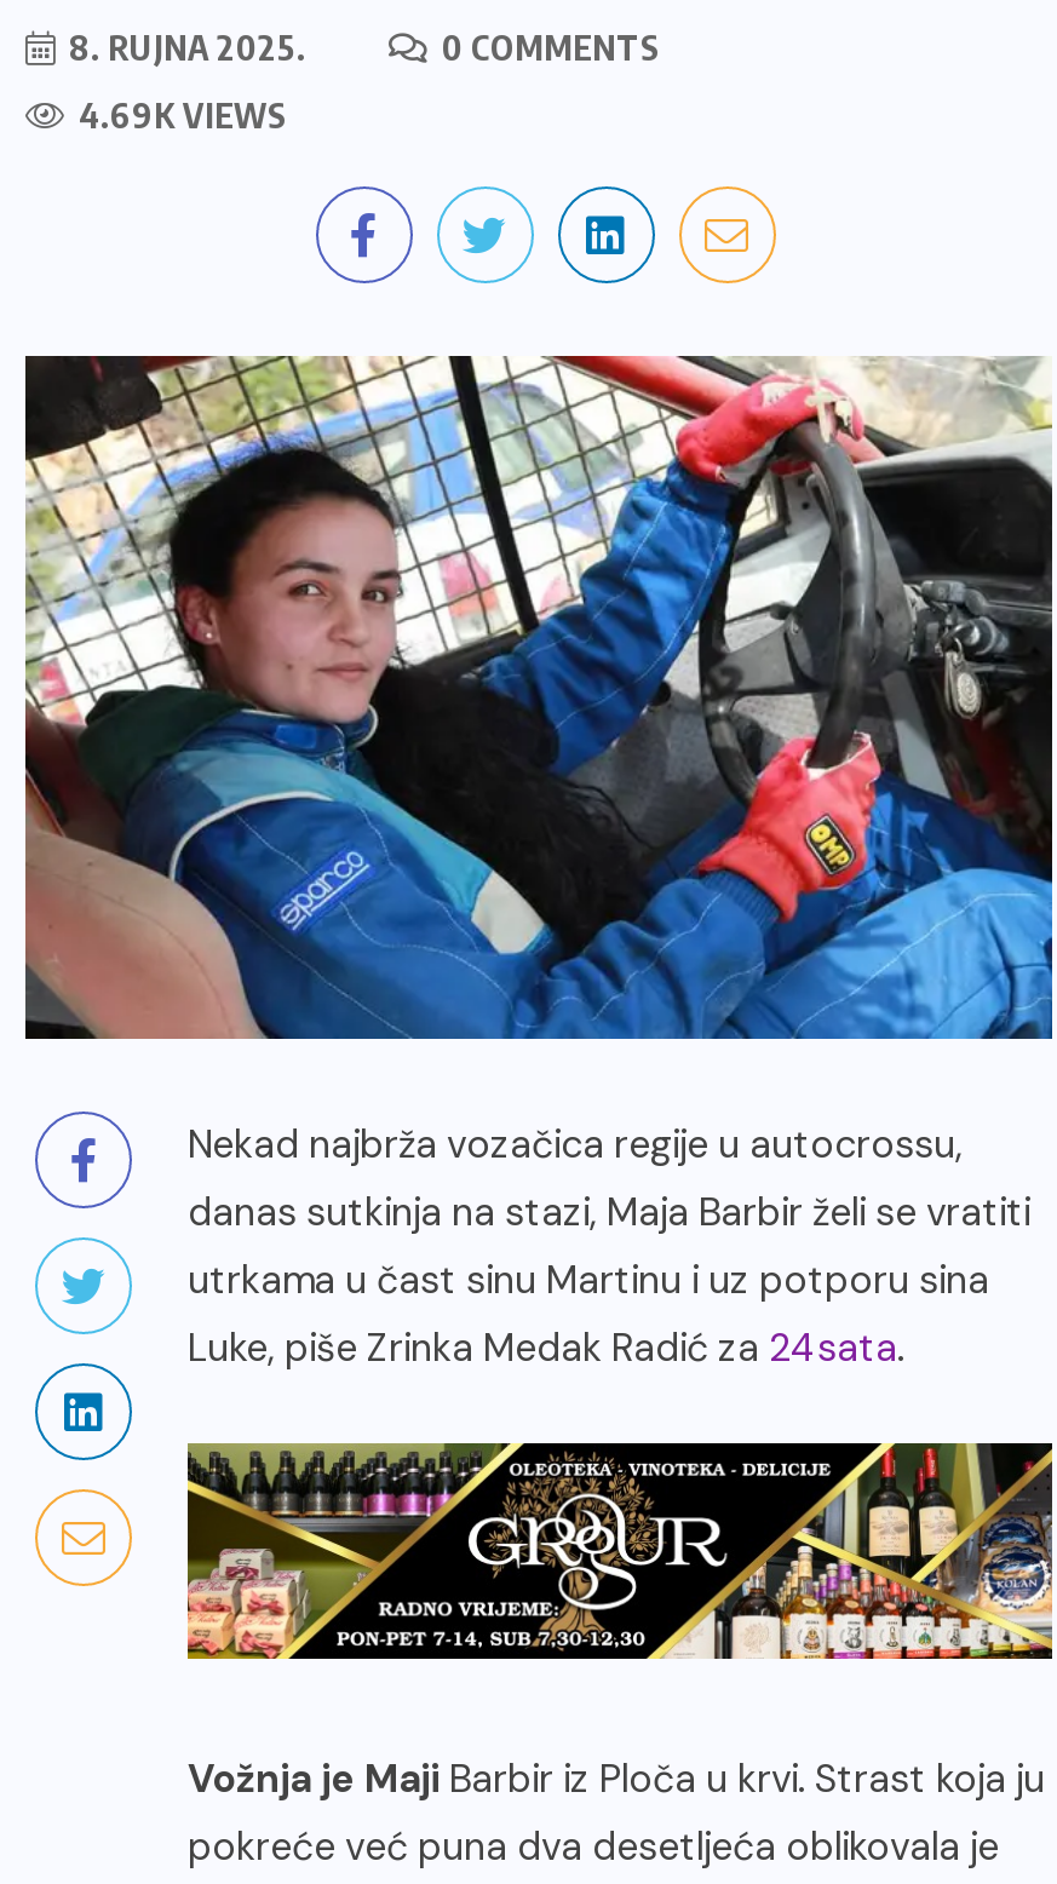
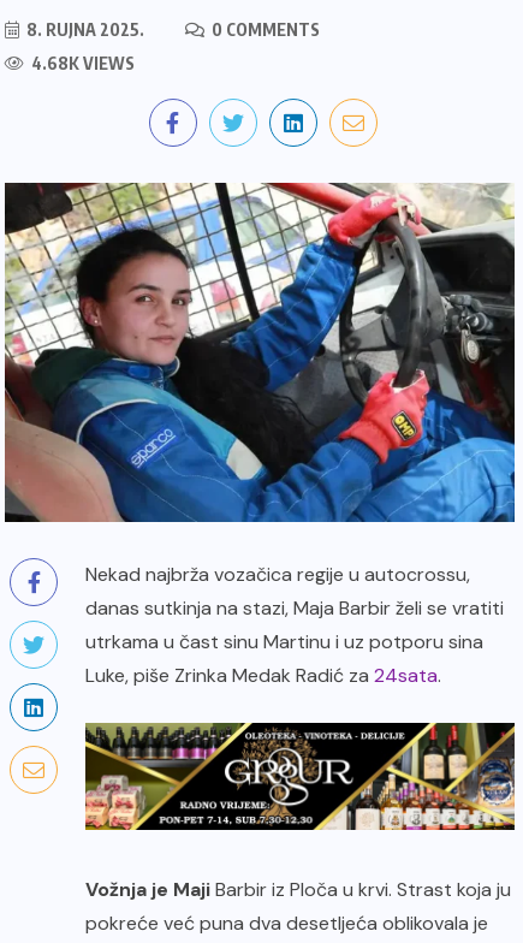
- 4.69K VIEWS
+ 4.68K VIEWS
